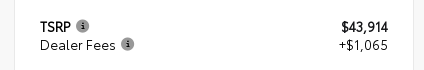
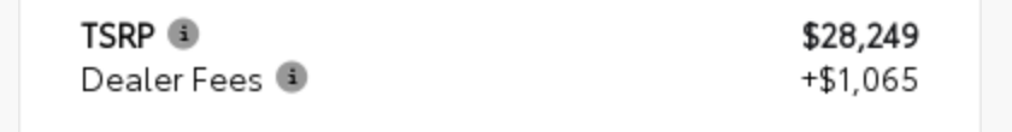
- $43,914
+ $28,249
